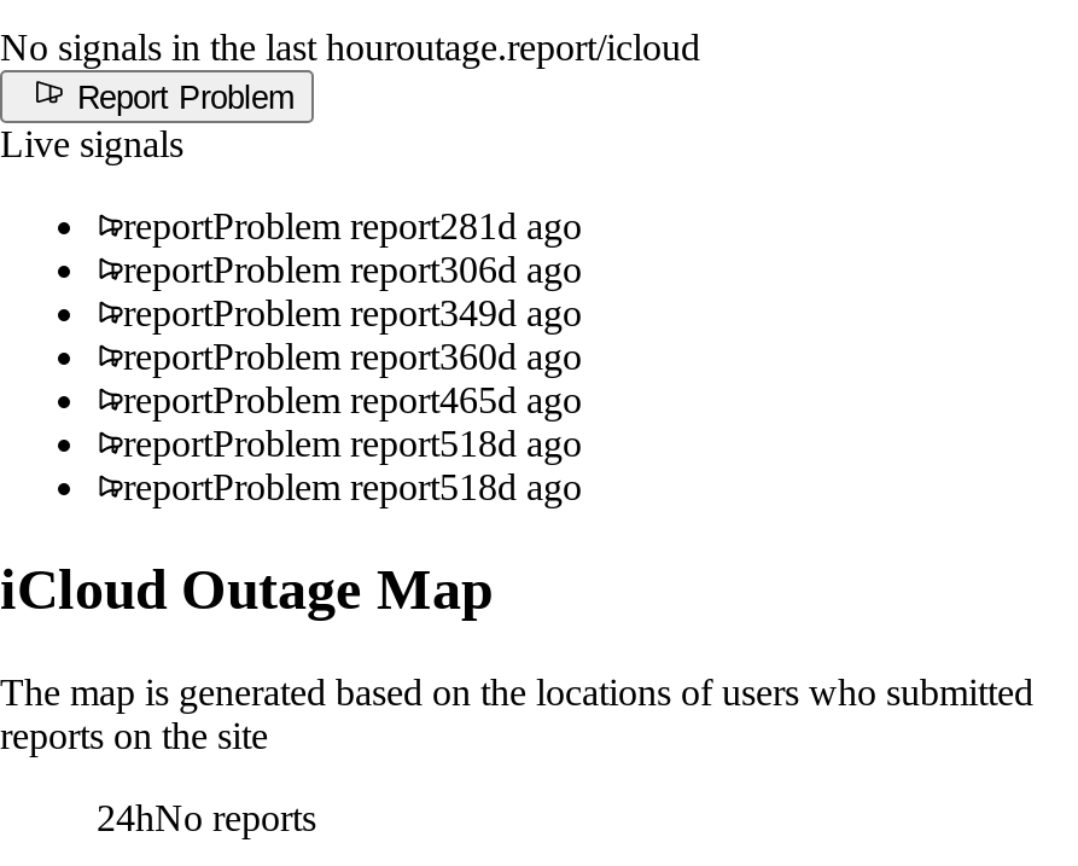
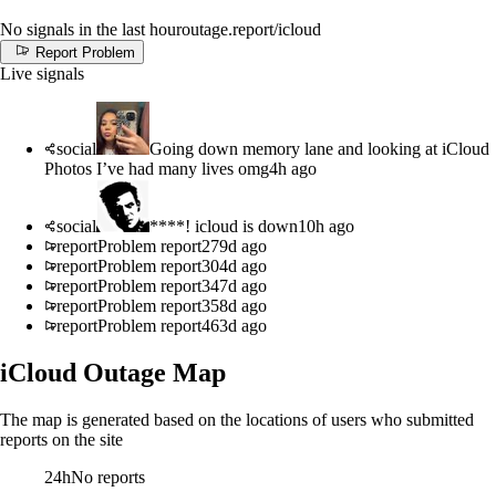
- reportProblem report281d ago
- reportProblem report306d ago
- reportProblem report349d ago
- reportProblem report360d ago
- reportProblem report465d ago
- reportProblem report518d ago
- reportProblem report518d ago
+ social
+ Going down memory lane and looking at iCloud
+ Photos I’ve had many lives omg4h ago
+ social
+ ****! icloud is down 10h ago
+ reportProblem report279d ago
+ reportProblem report304d ago
+ reportProblem report347d ago
+ reportProblem report358d ago
+ reportProblem report463d ago
